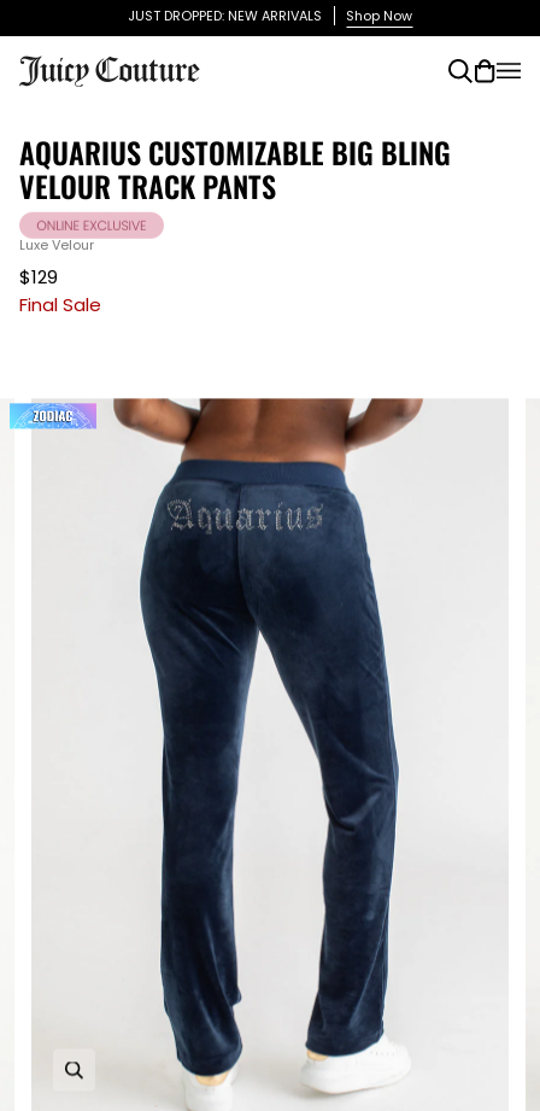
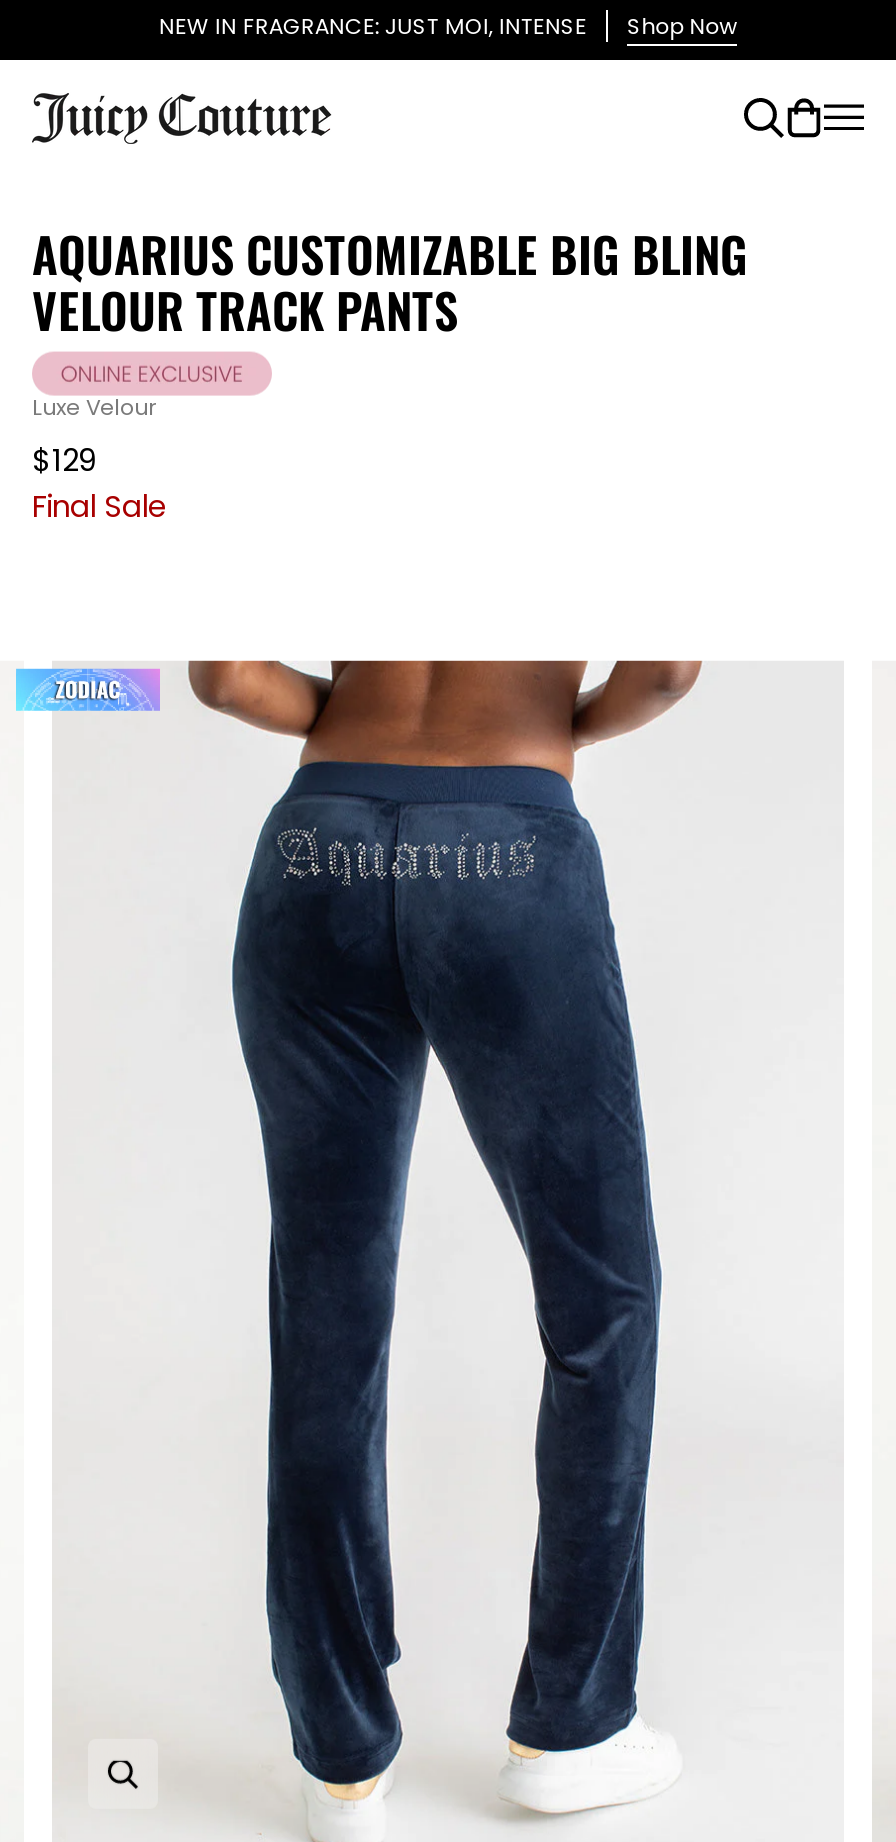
- JUST DROPPED: NEW ARRIVALS
+ NEW IN FRAGRANCE: JUST MOI, INTENSE
